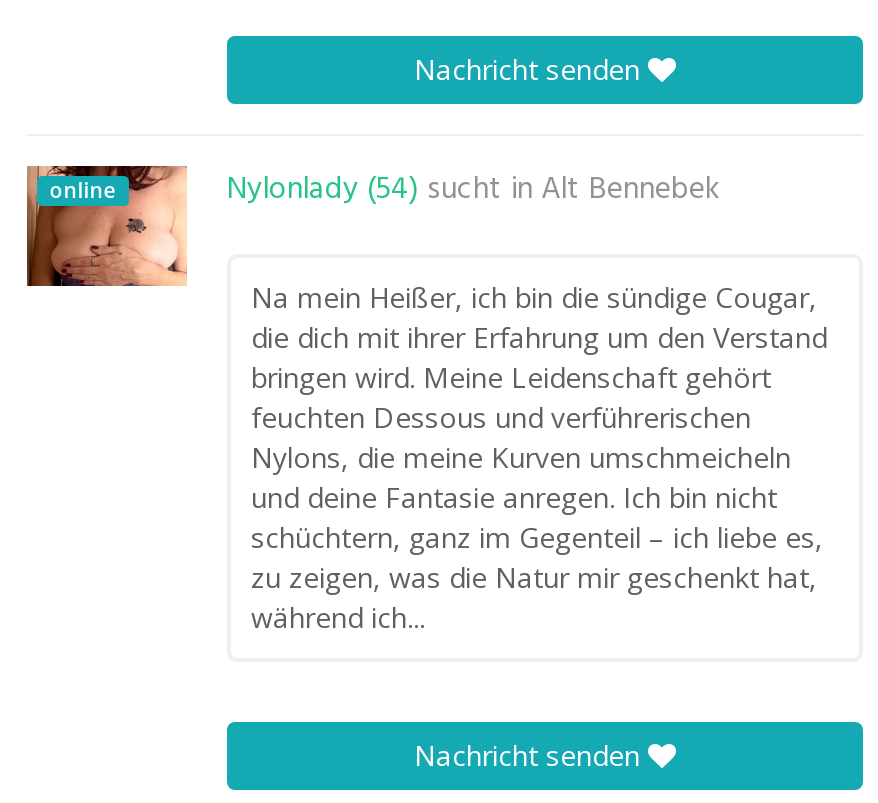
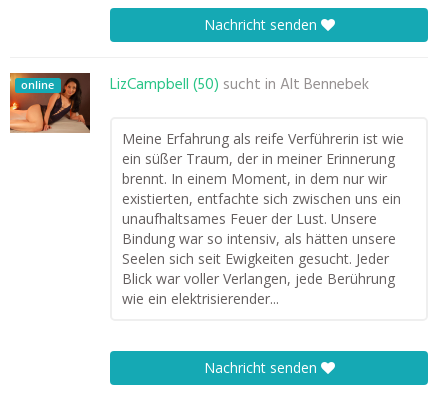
- [image]
- Nylonlady (54) sucht in Alt Bennebek
+ [image]
+ LizCampbell (50) sucht in Alt Bennebek

- Na mein Heißer, ich bin die sündige Cougar,
- die dich mit ihrer Erfahrung um den Verstand
- bringen wird. Meine Leidenschaft gehört
- feuchten Dessous und verführerischen
- Nylons, die meine Kurven umschmeicheln
- und deine Fantasie anregen. Ich bin nicht
- schüchtern, ganz im Gegenteil – ich liebe es,
- zu zeigen, was die Natur mir geschenkt hat,
- während ich...
+ Meine Erfahrung als reife Verführerin ist wie
+ ein süßer Traum, der in meiner Erinnerung
+ brennt. In einem Moment, in dem nur wir
+ existierten, entfachte sich zwischen uns ein
+ unaufhaltsames Feuer der Lust. Unsere
+ Bindung war so intensiv, als hätten unsere
+ Seelen sich seit Ewigkeiten gesucht. Jeder
+ Blick war voller Verlangen, jede Berührung
+ wie ein elektrisierender...
